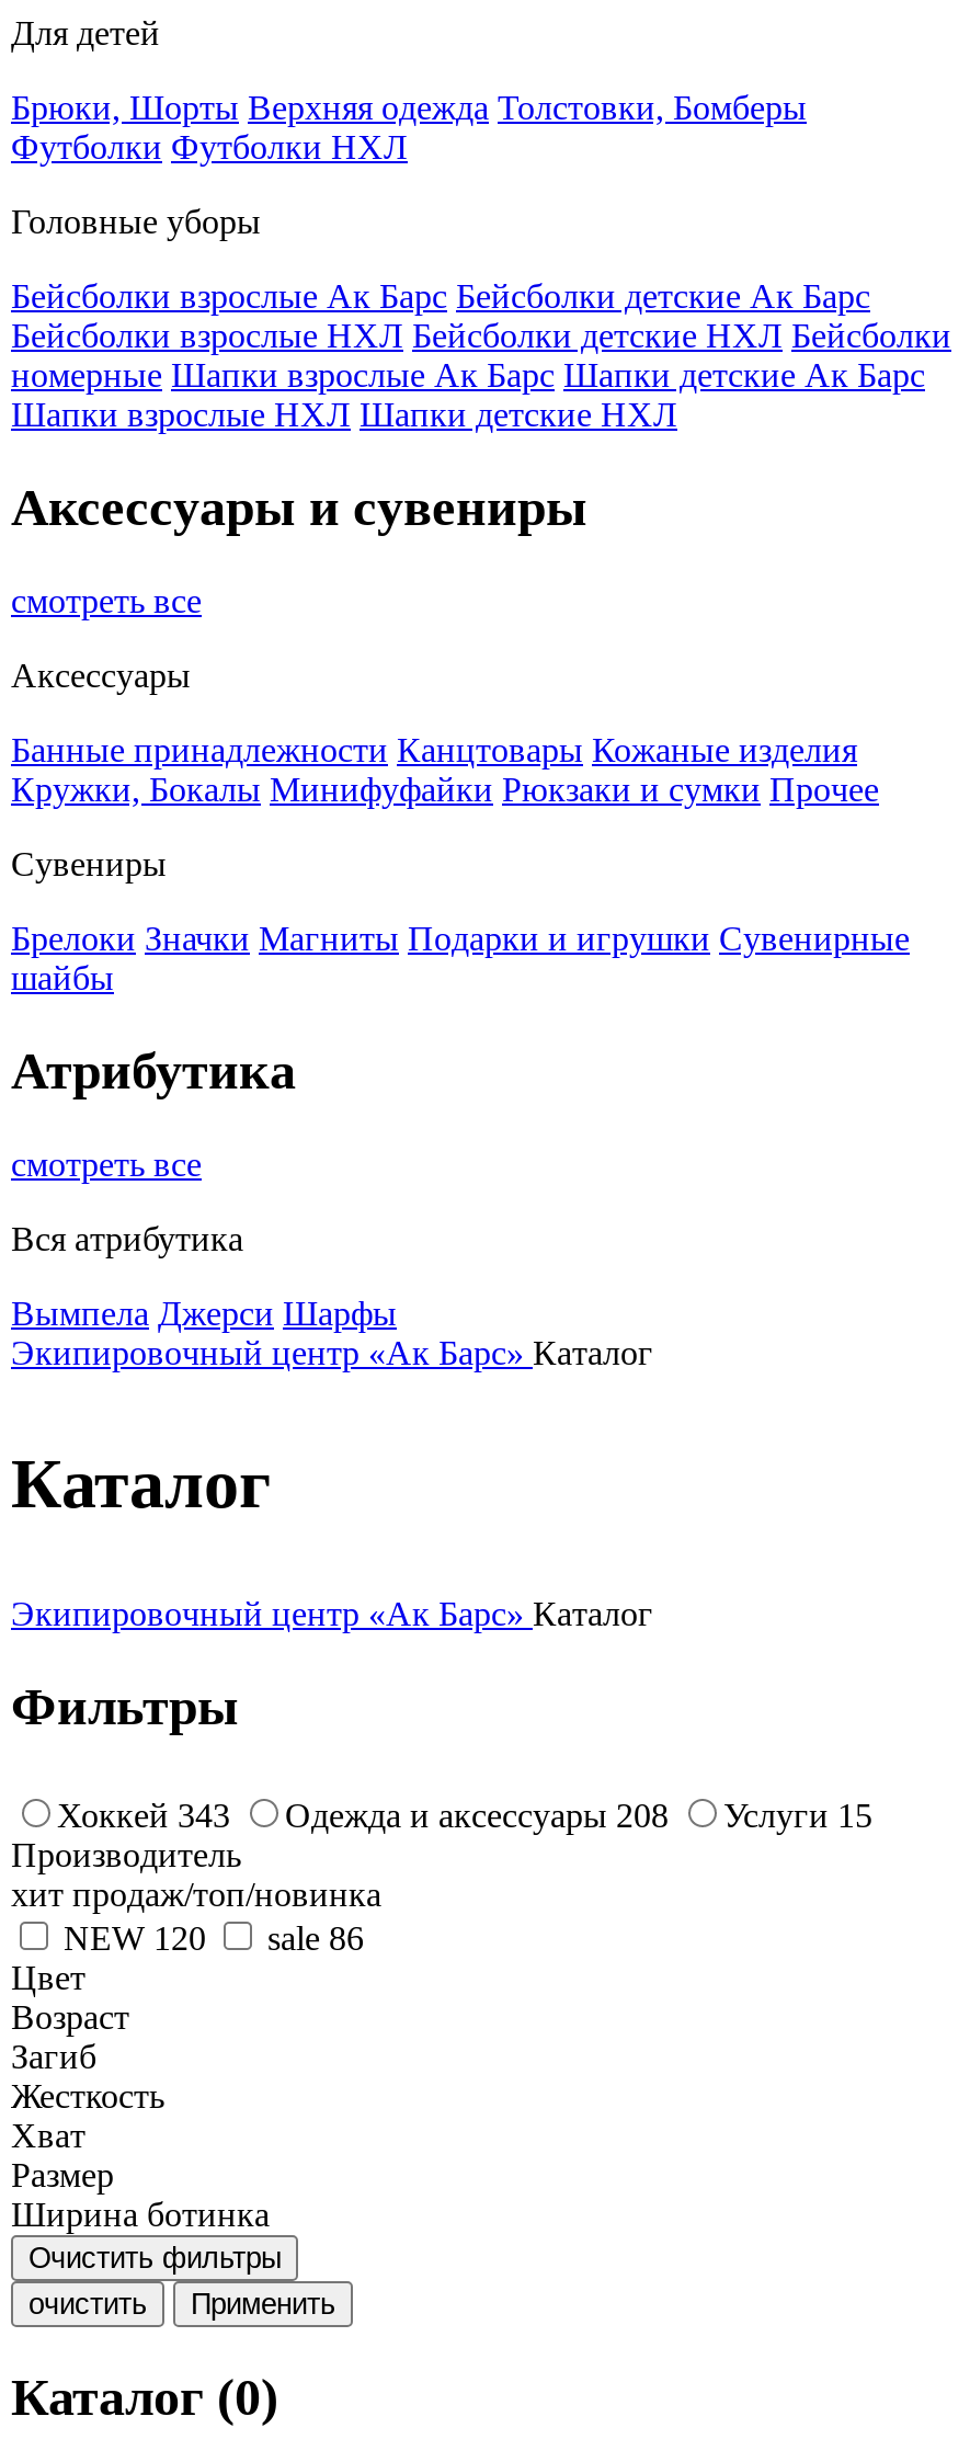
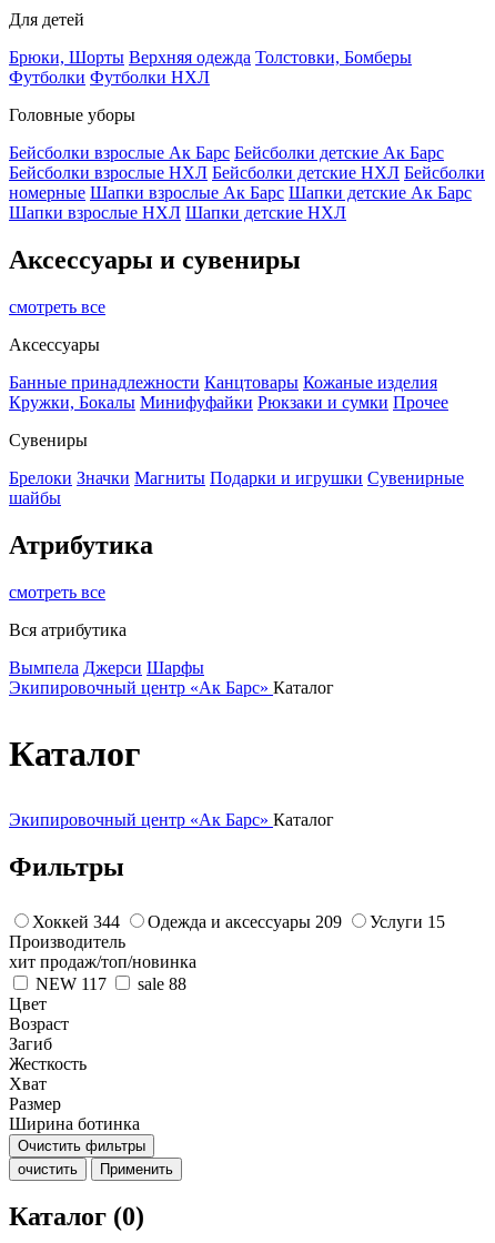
- Хоккей 343
+ Хоккей 344

- Одежда и аксессуары 208
+ Одежда и аксессуары 209

- NEW 120
+ NEW 117

- sale 86
+ sale 88
